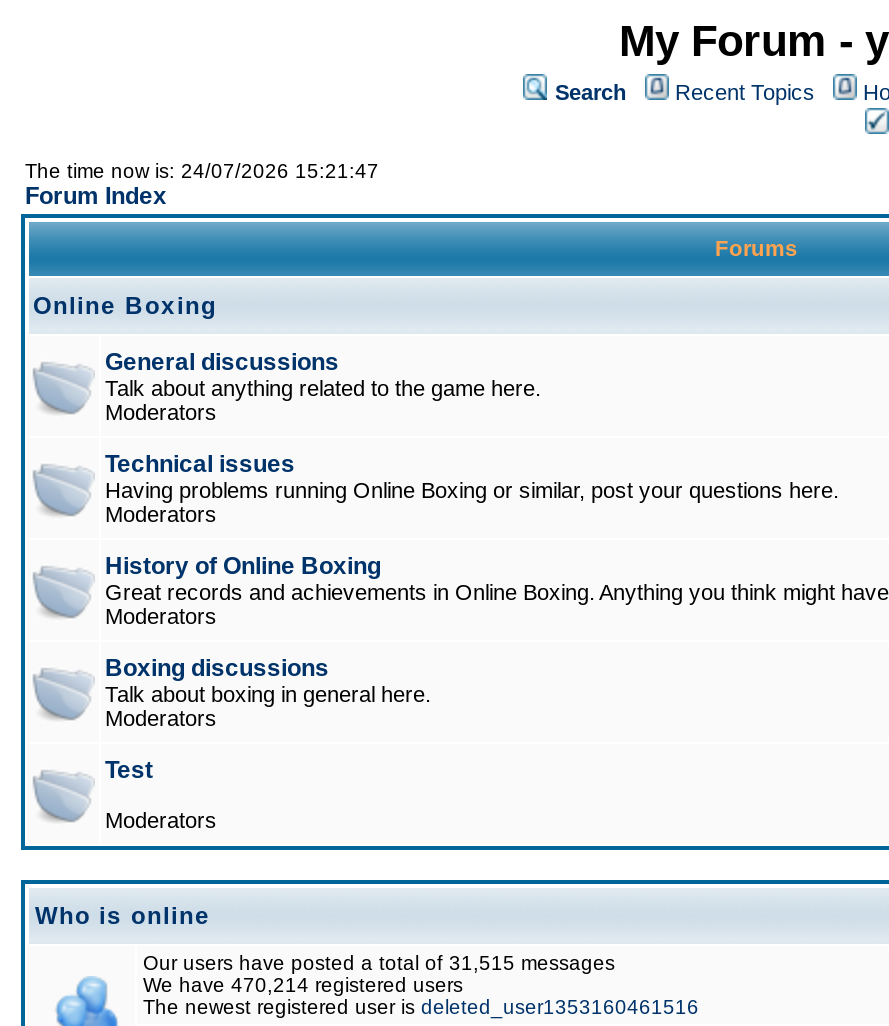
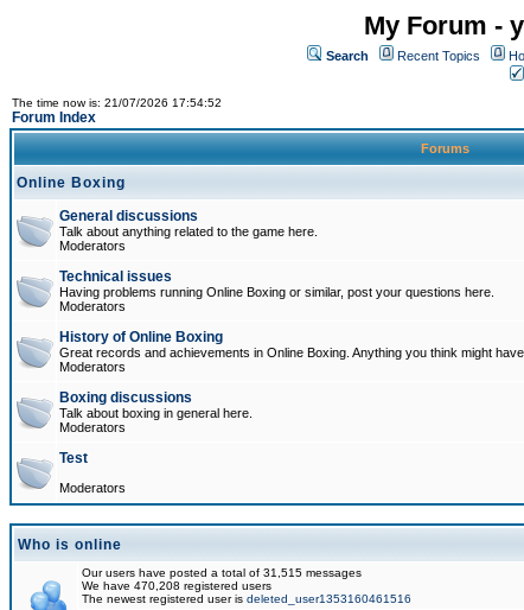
- The time now is: 24/07/2026 15:21:47
+ The time now is: 21/07/2026 17:54:52

- We have 470,214 registered users
+ We have 470,208 registered users
